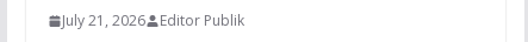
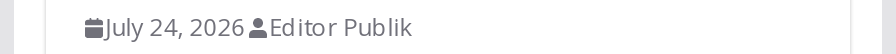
- July 21, 2026 Editor Publik
+ July 24, 2026 Editor Publik
